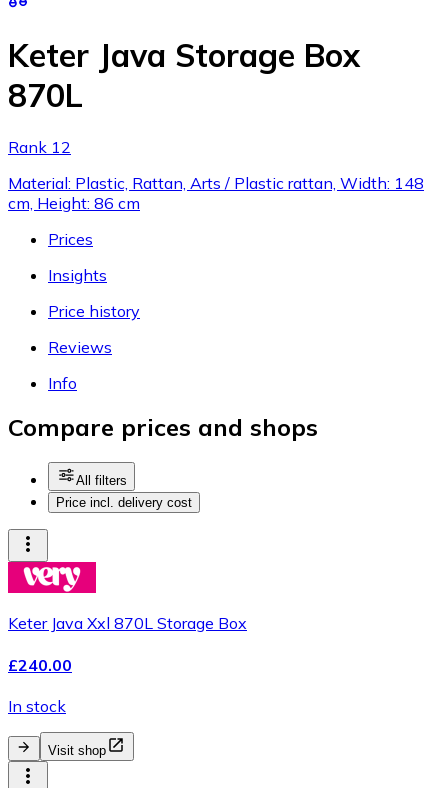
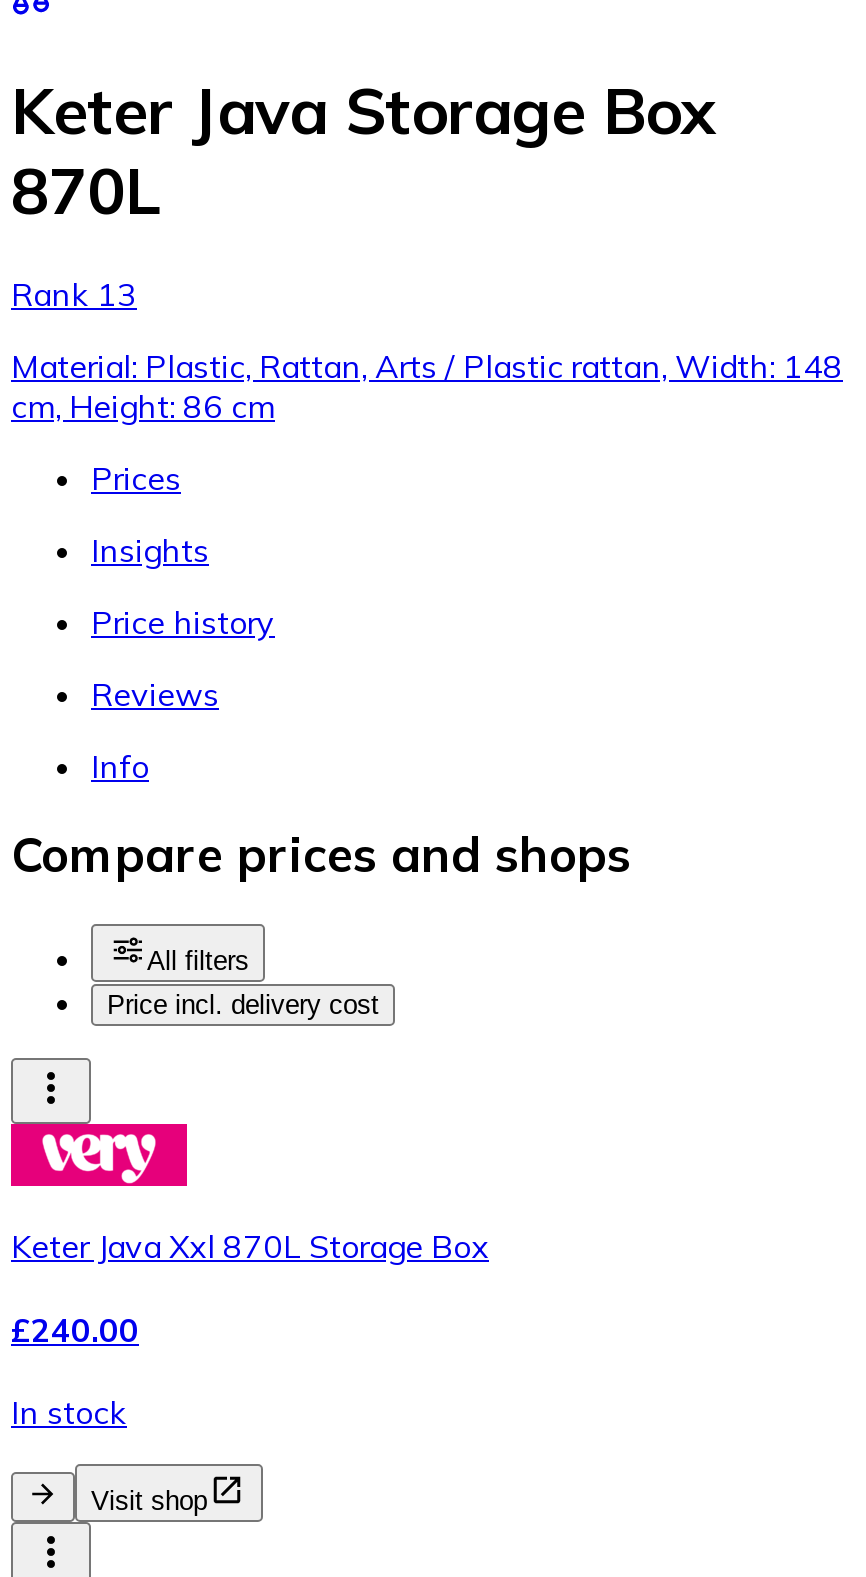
- Rank 12
+ Rank 13
